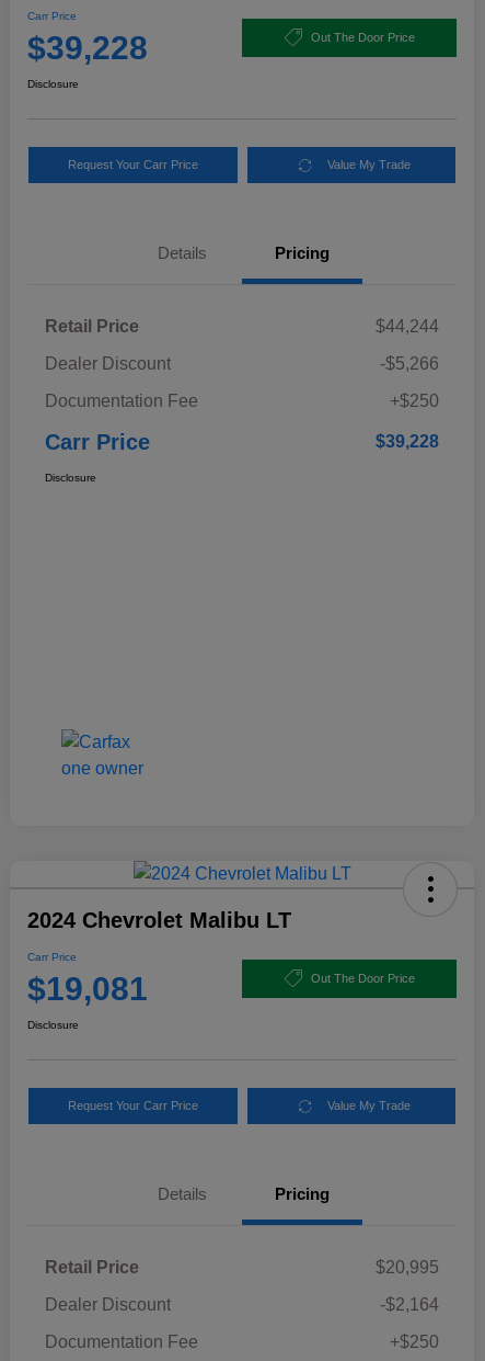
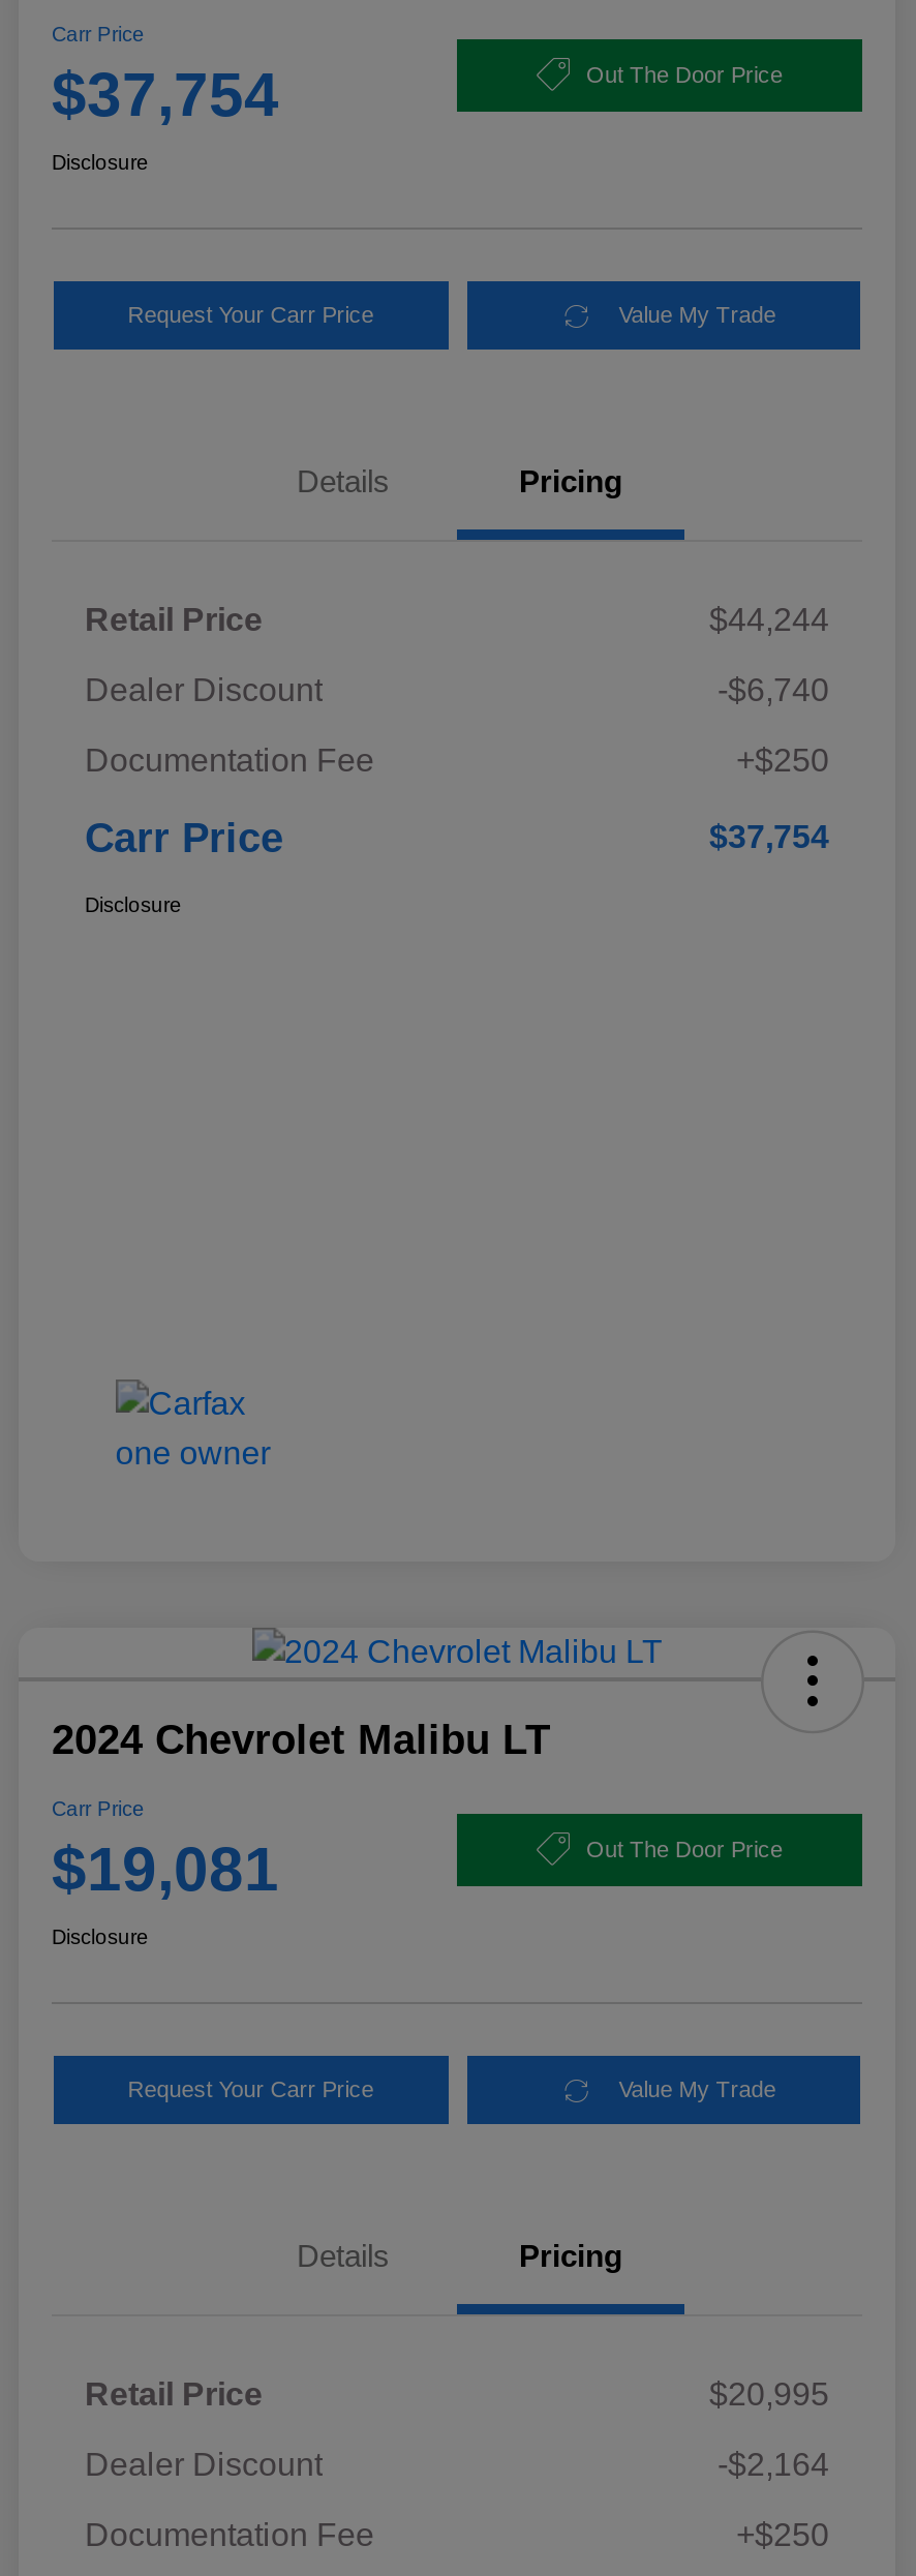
- $39,228
+ $37,754

- -$5,266
+ -$6,740

- $39,228
+ $37,754
